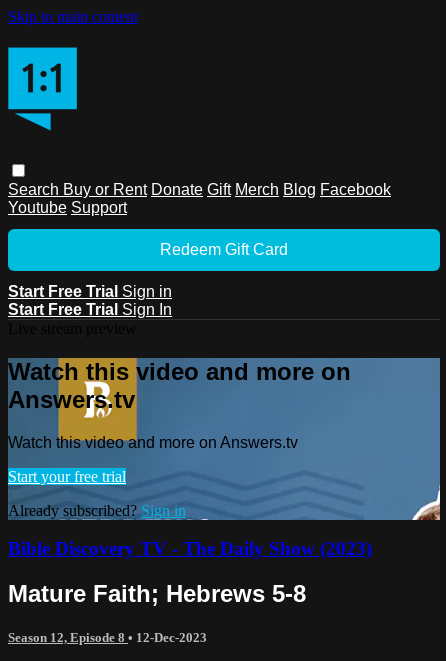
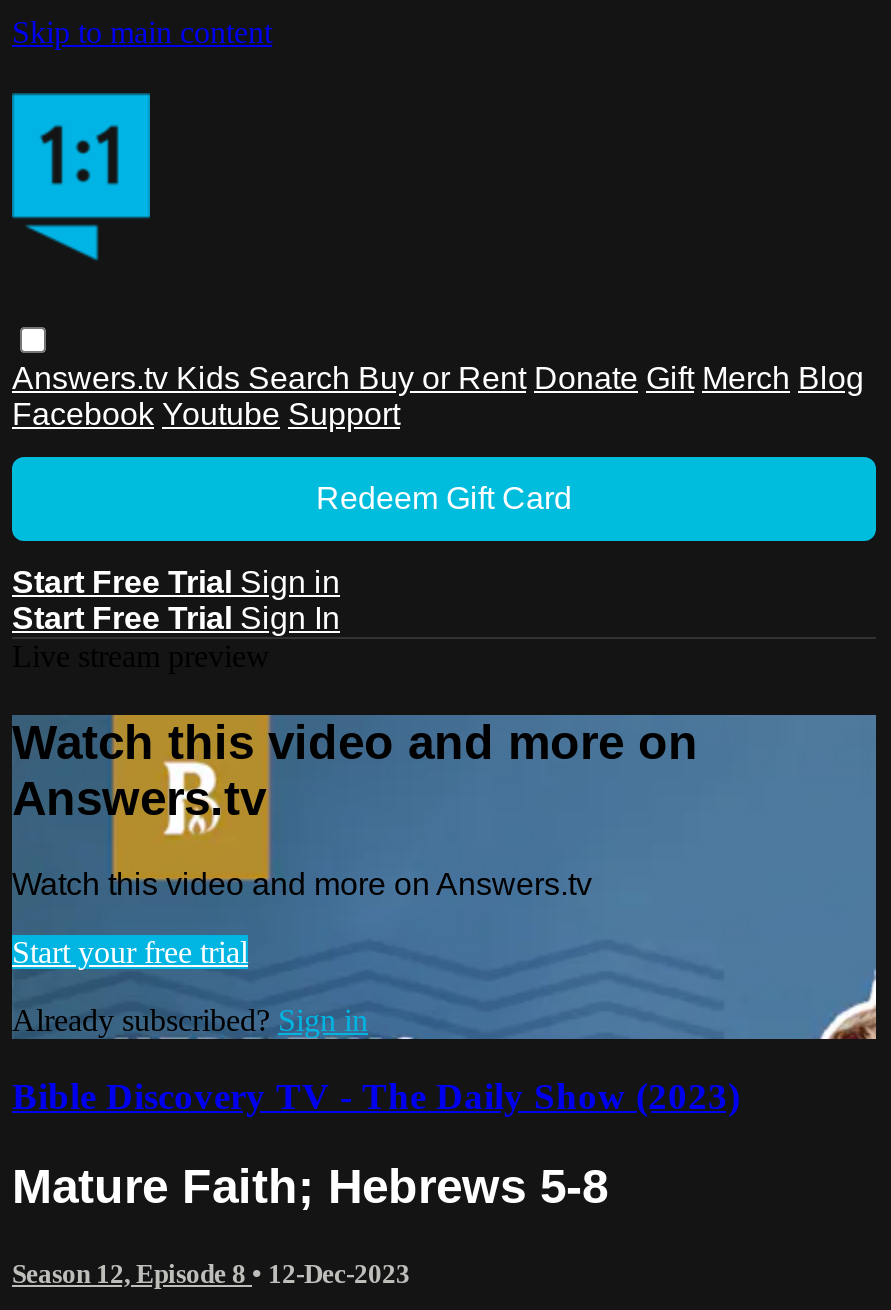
- Search Buy or Rent Donate Gift Merch Blog Facebook
- Youtube Support
+ Answers.tv Kids Search Buy or Rent Donate Gift Merch Blog
+ Facebook Youtube Support
